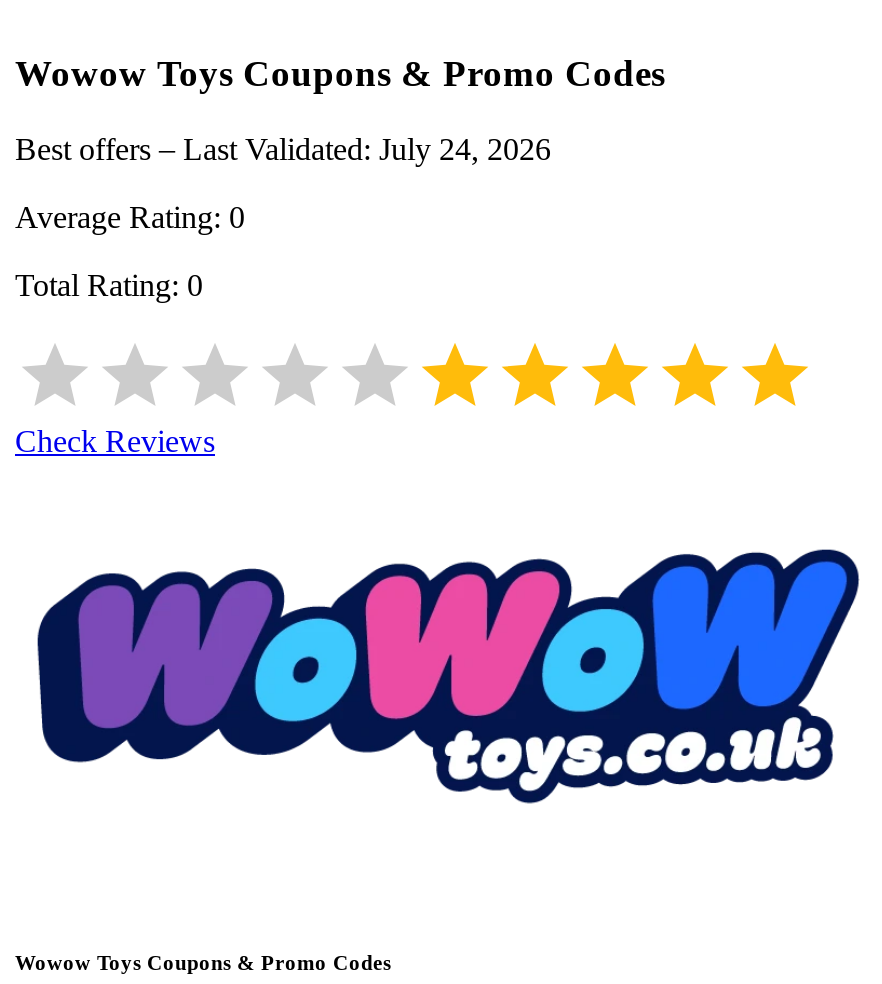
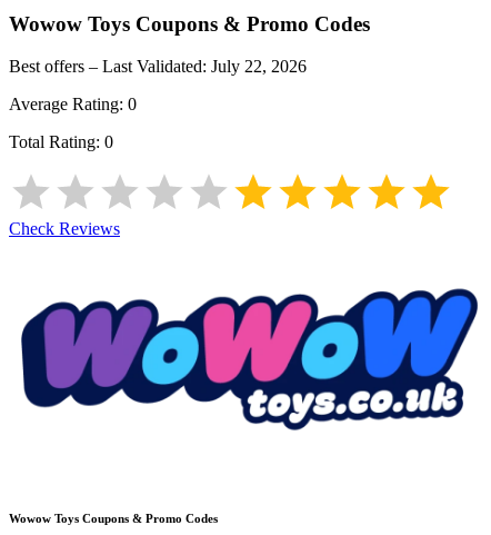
- Best offers – Last Validated: July 24, 2026
+ Best offers – Last Validated: July 22, 2026
